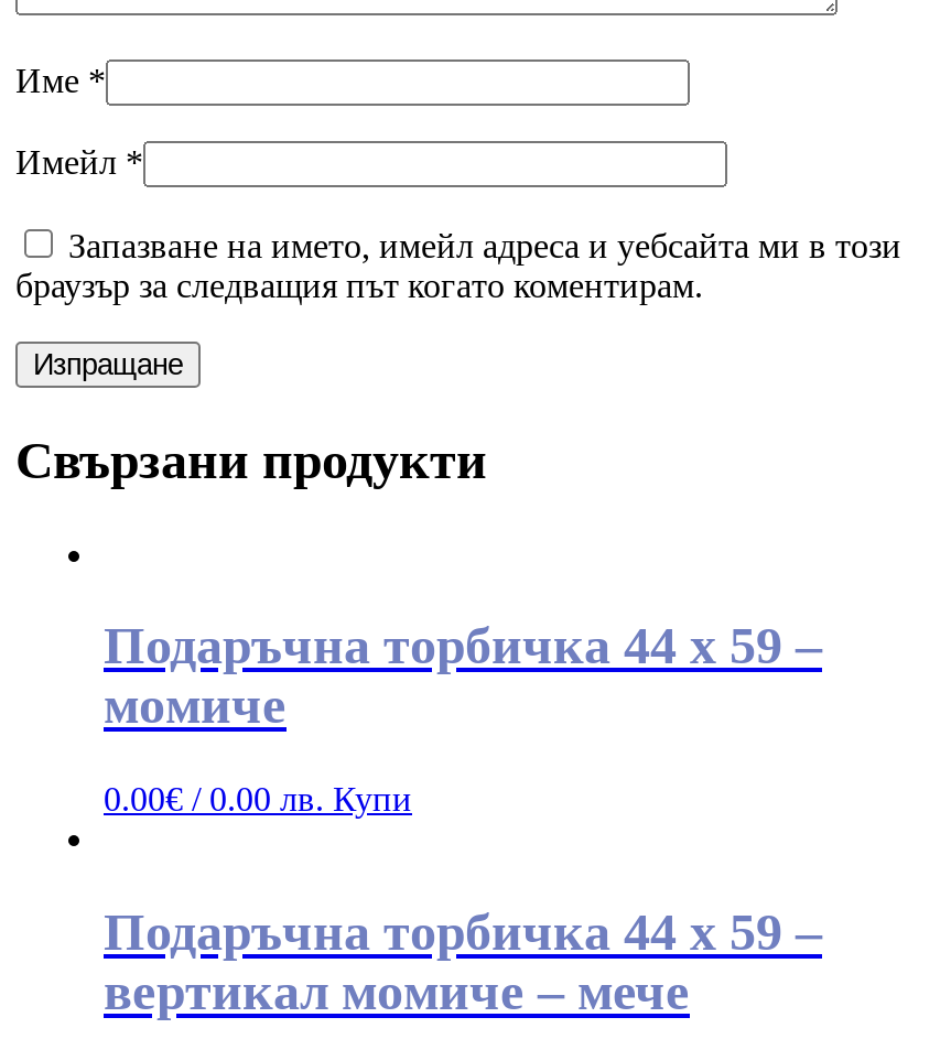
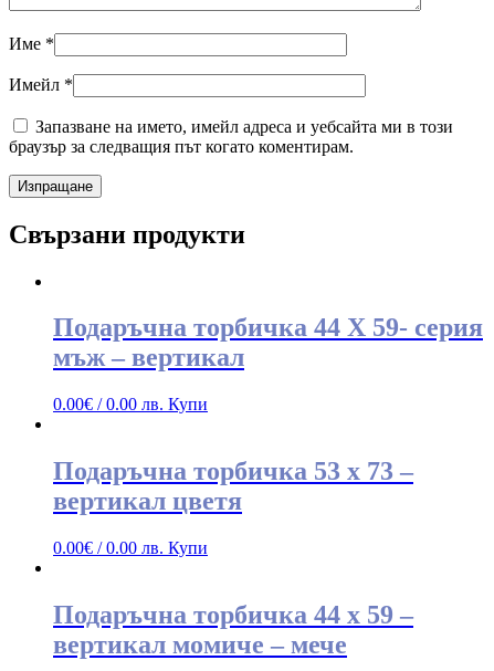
- Подаръчна торбичка 44 х 59 –
- момиче
+ Подаръчна торбичка 44 Х 59- серия
+ мъж – вертикал
+ 0.00€/ 0.00 лв. Купи
+ Подаръчна торбичка 53 х 73 –
+ вертикал цветя
